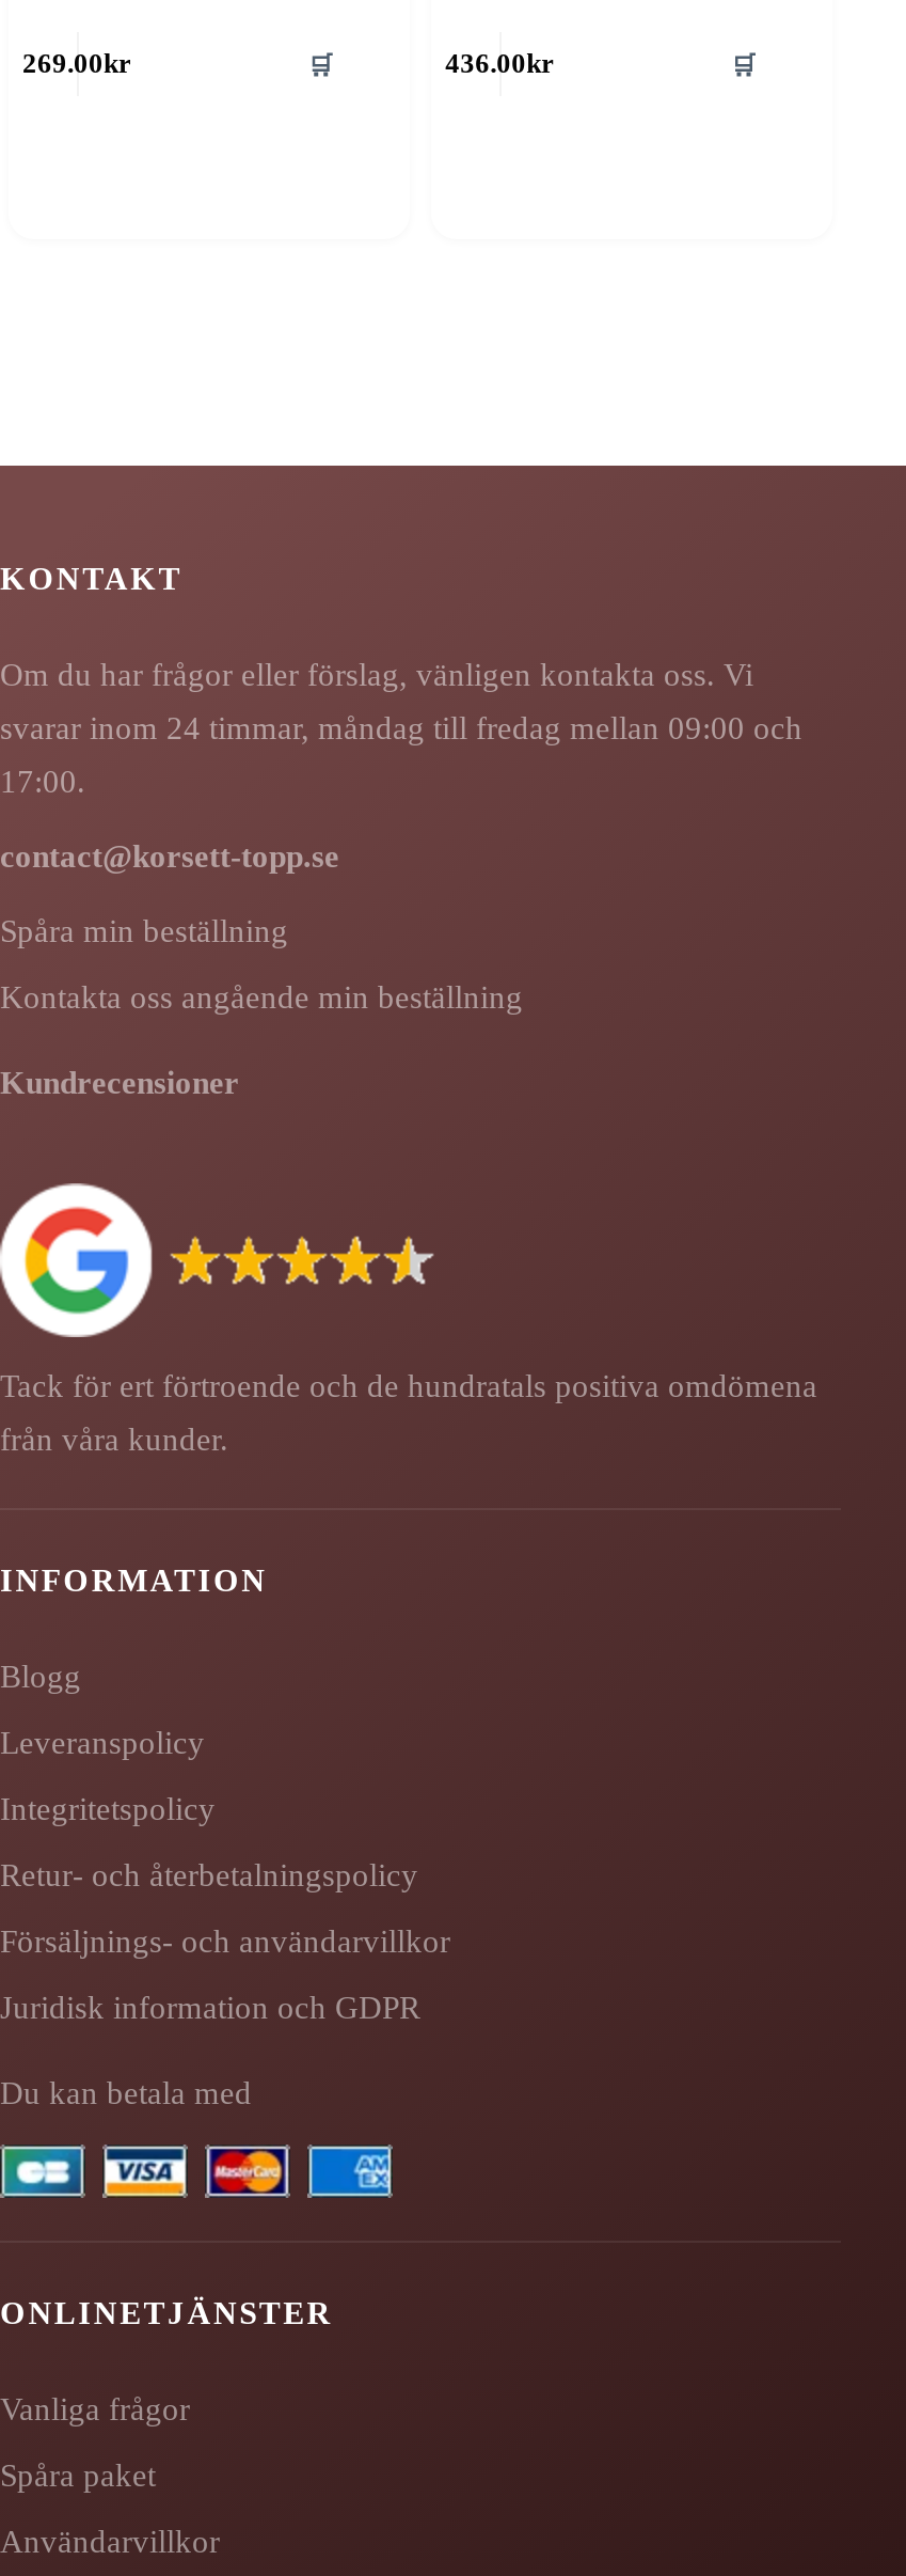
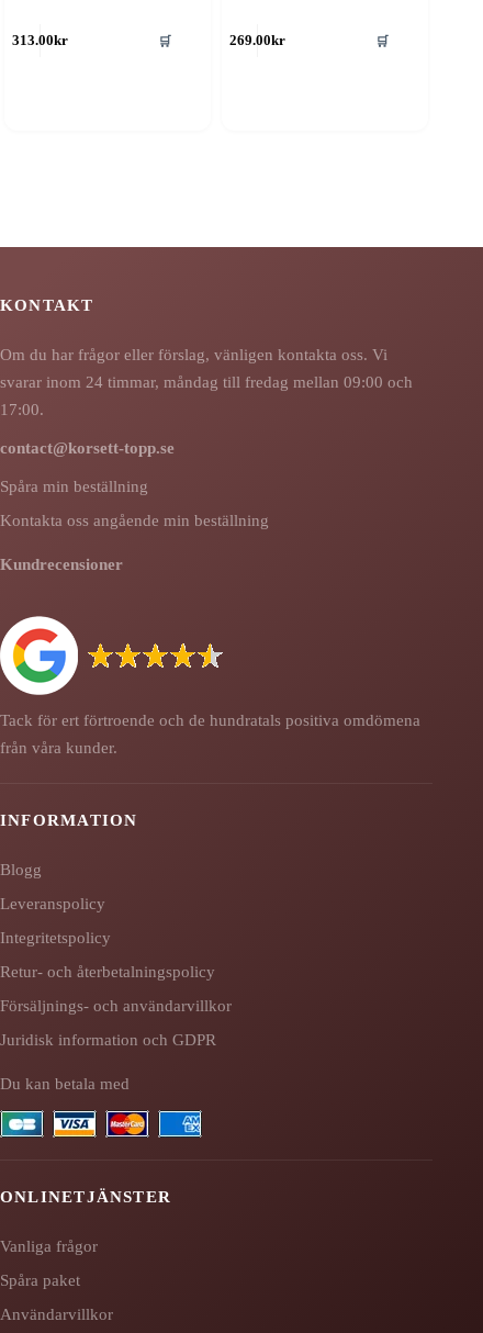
- 269.00kr
+ 313.00kr

- 436.00kr
+ 269.00kr
